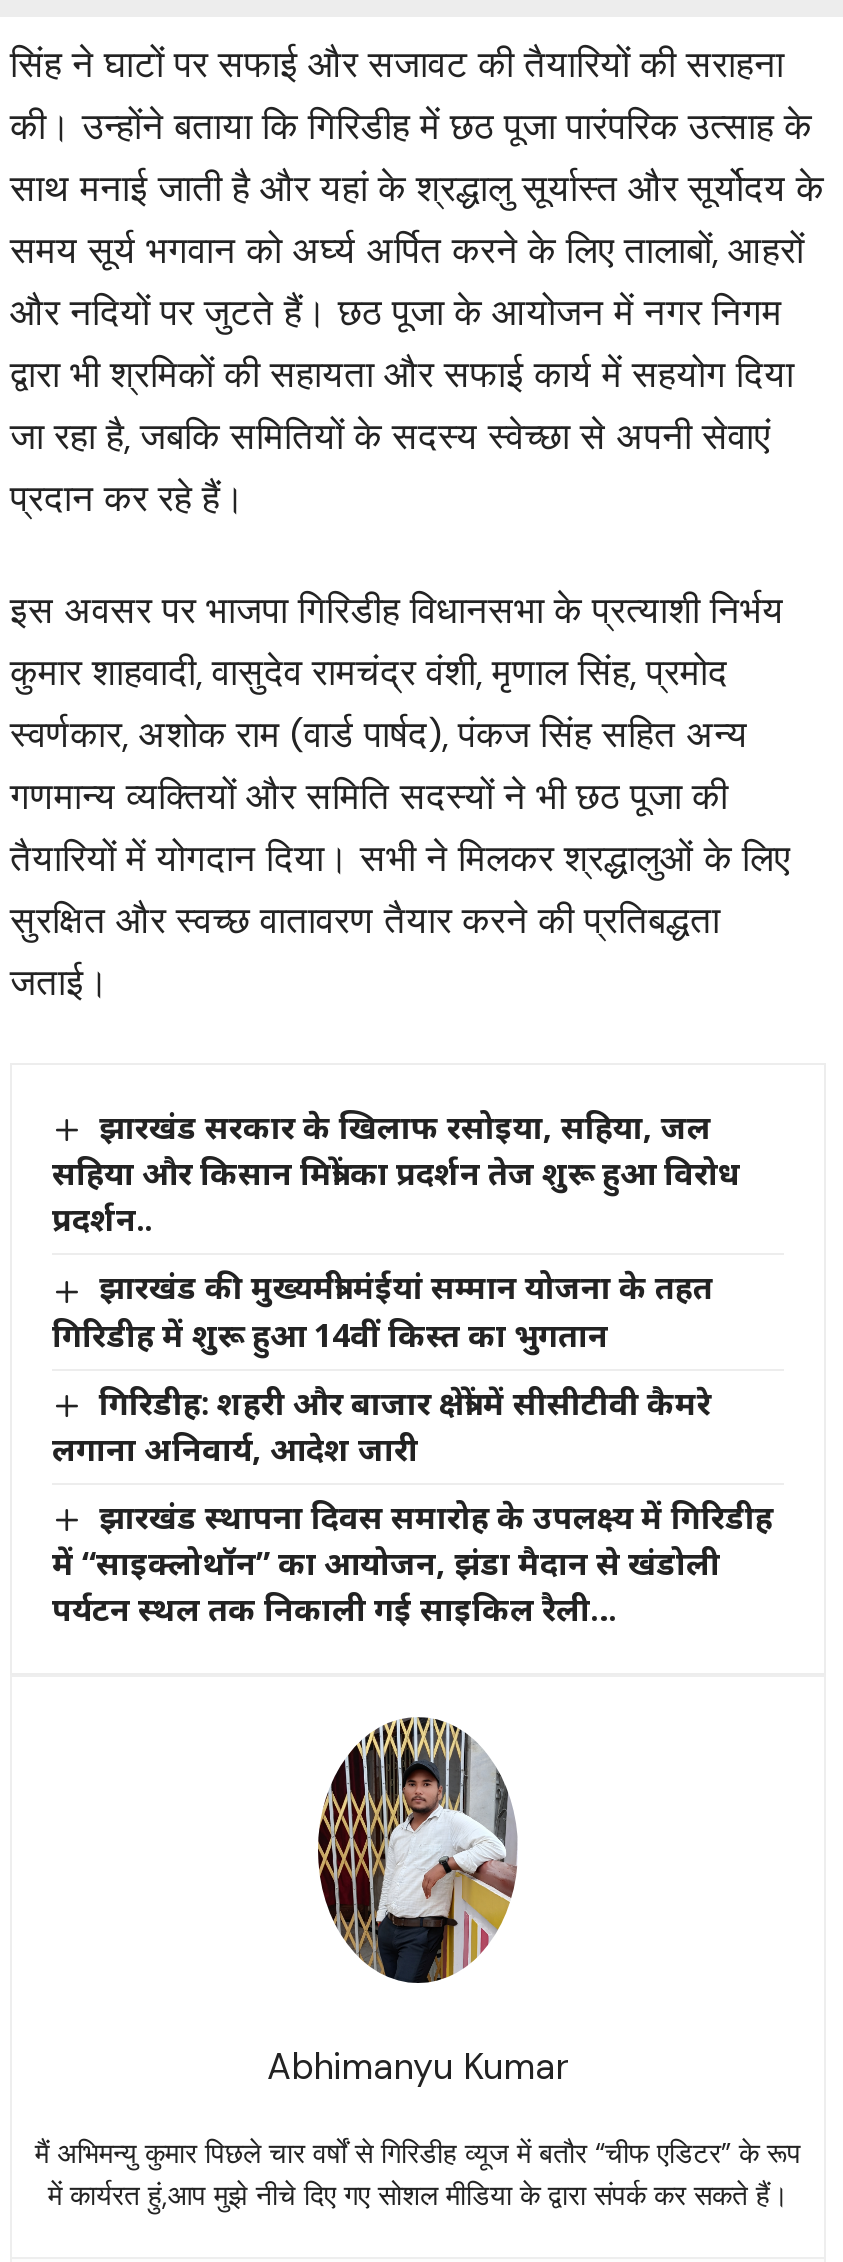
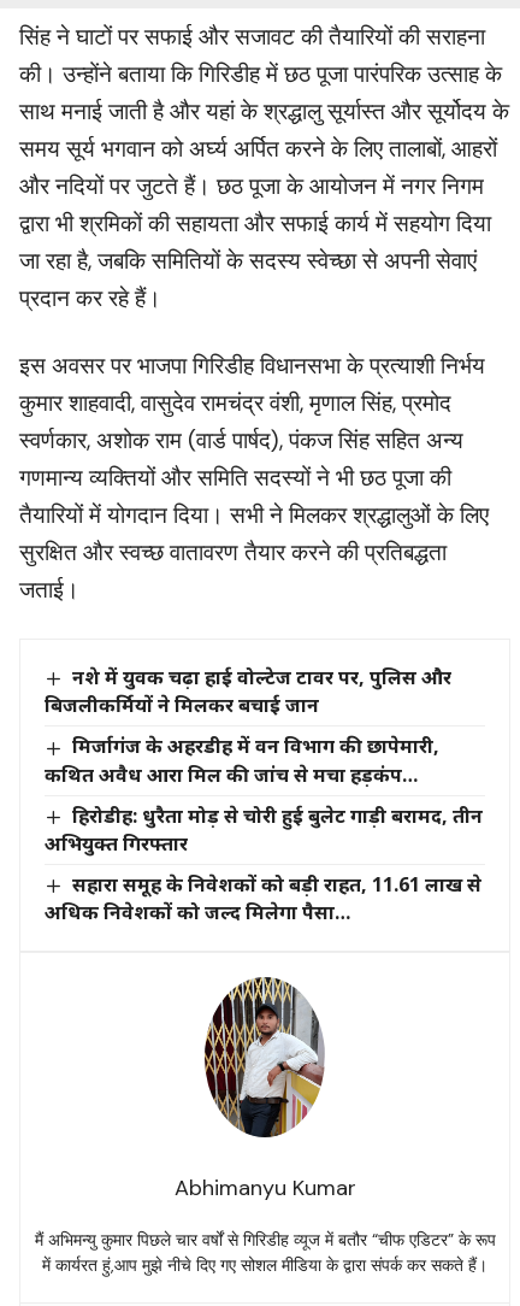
- झारखंड सरकार के खिलाफ रसोइया, सहिया, जल
- सहिया और किसान मित्रों का प्रदर्शन तेज शुरू हुआ विरोध
- प्रदर्शन..
+ नशे में युवक चढ़ा हाई वोल्टेज टावर पर, पुलिस और
+ बिजलीकर्मियों ने मिलकर बचाई जान

- झारखंड की मुख्यमंत्री मंईयां सम्मान योजना के तहत
- गिरिडीह में शुरू हुआ 14वीं किस्त का भुगतान
+ मिर्जागंज के अहरडीह में वन विभाग की छापेमारी,
+ कथित अवैध आरा मिल की जांच से मचा हड़कंप…

- गिरिडीह: शहरी और बाजार क्षेत्रों में सीसीटीवी कैमरे
- लगाना अनिवार्य, आदेश जारी
+ हिरोडीह: धुरैता मोड़ से चोरी हुई बुलेट गाड़ी बरामद, तीन
+ अभियुक्त गिरफ्तार

- झारखंड स्थापना दिवस समारोह के उपलक्ष्य में गिरिडीह
- में “साइक्लोथॉन” का आयोजन, झंडा मैदान से खंडोली
- पर्यटन स्थल तक निकाली गई साइकिल रैली…
+ सहारा समूह के निवेशकों को बड़ी राहत, 11.61 लाख से
+ अधिक निवेशकों को जल्द मिलेगा पैसा…
